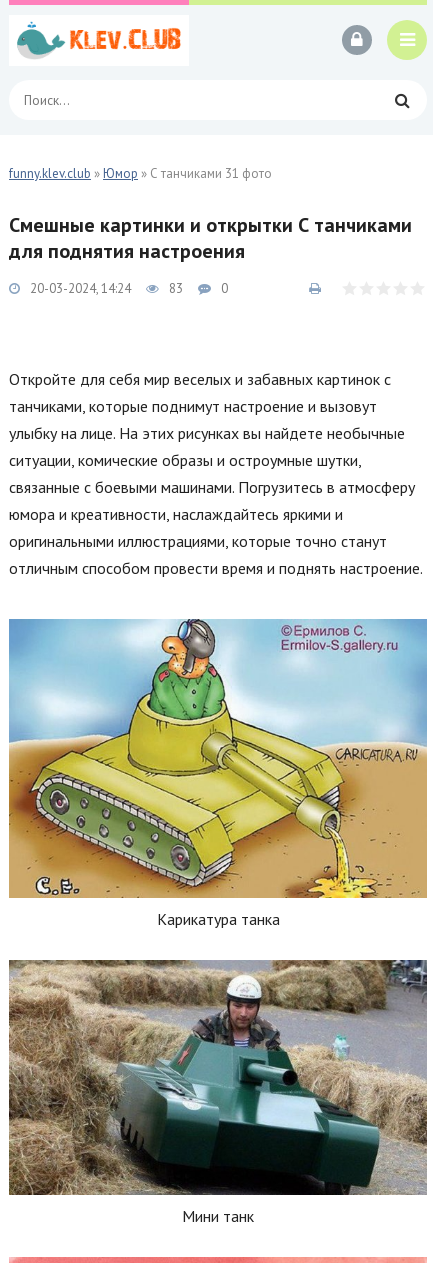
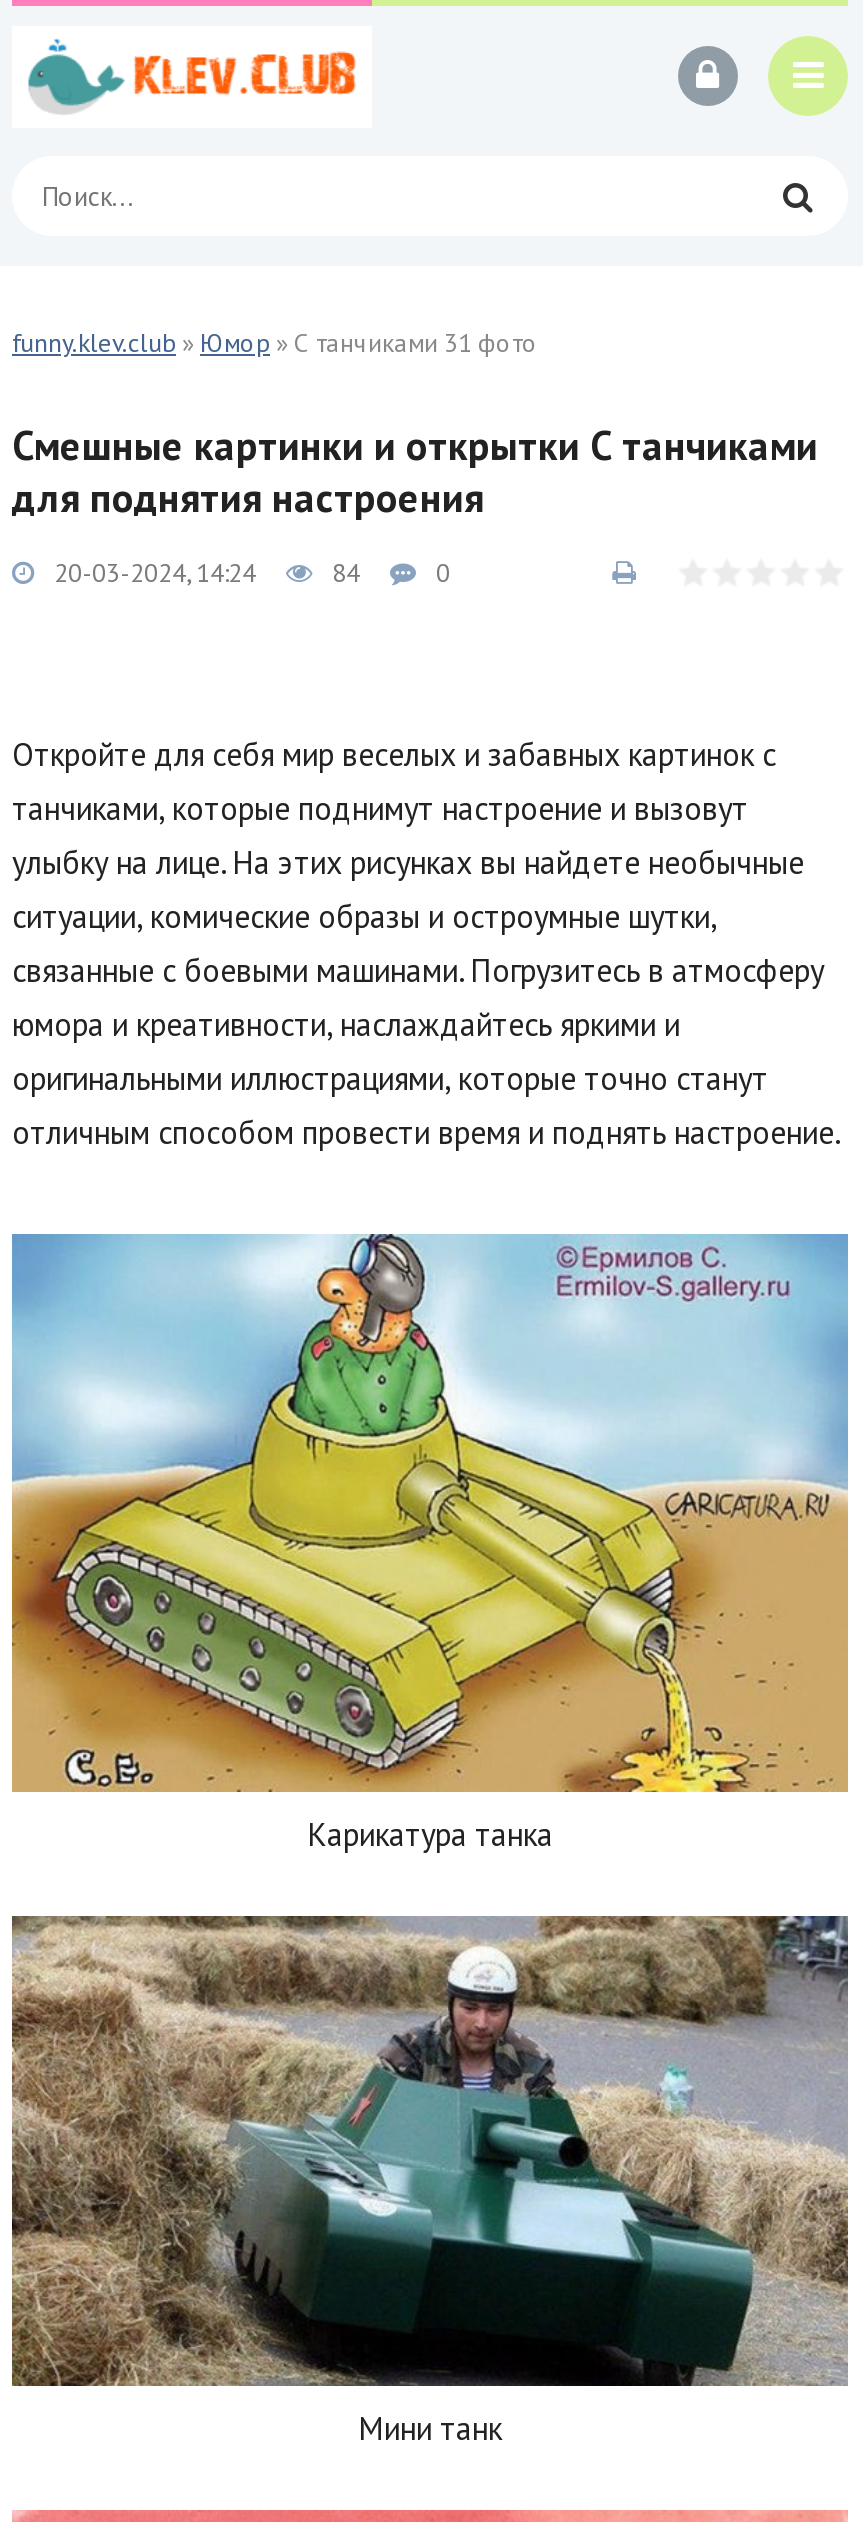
- 83
+ 84
